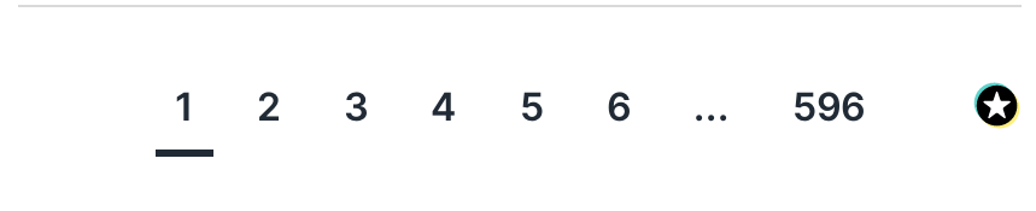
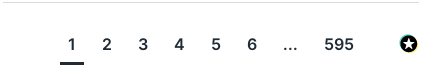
- 596
+ 595
